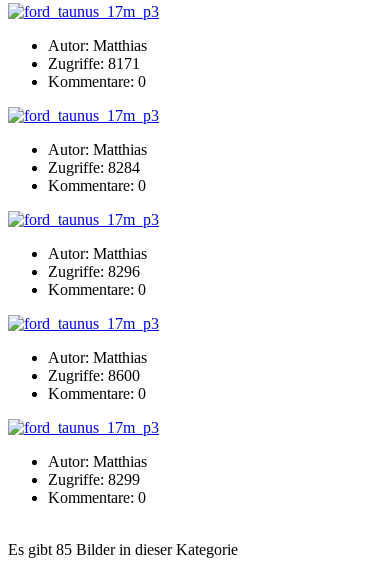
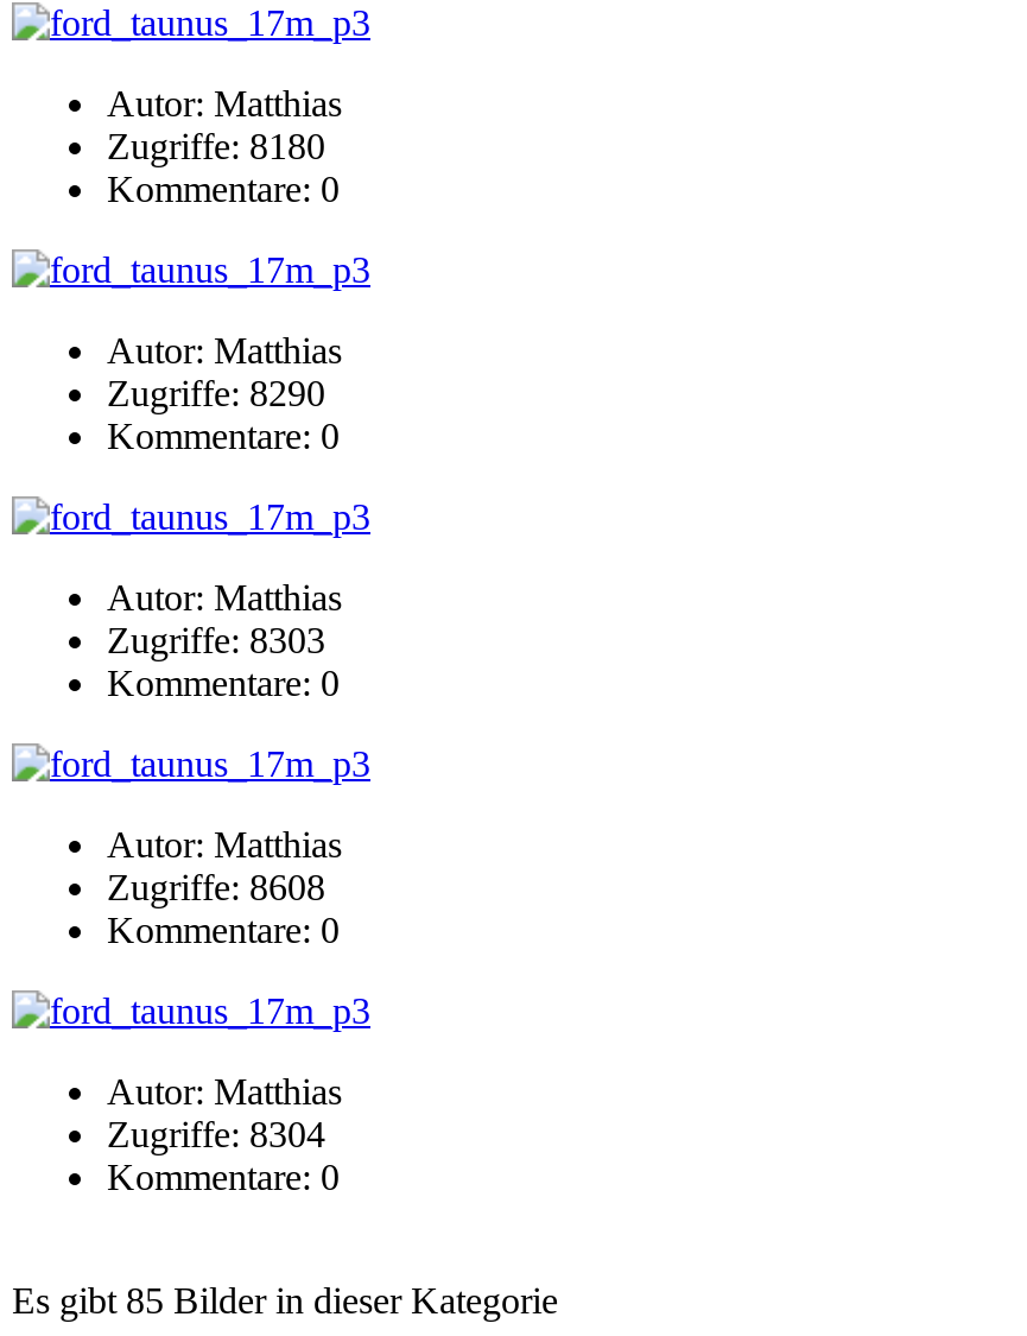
- Zugriffe: 8171
+ Zugriffe: 8180

- Zugriffe: 8284
+ Zugriffe: 8290

- Zugriffe: 8296
+ Zugriffe: 8303

- Zugriffe: 8600
+ Zugriffe: 8608

- Zugriffe: 8299
+ Zugriffe: 8304
